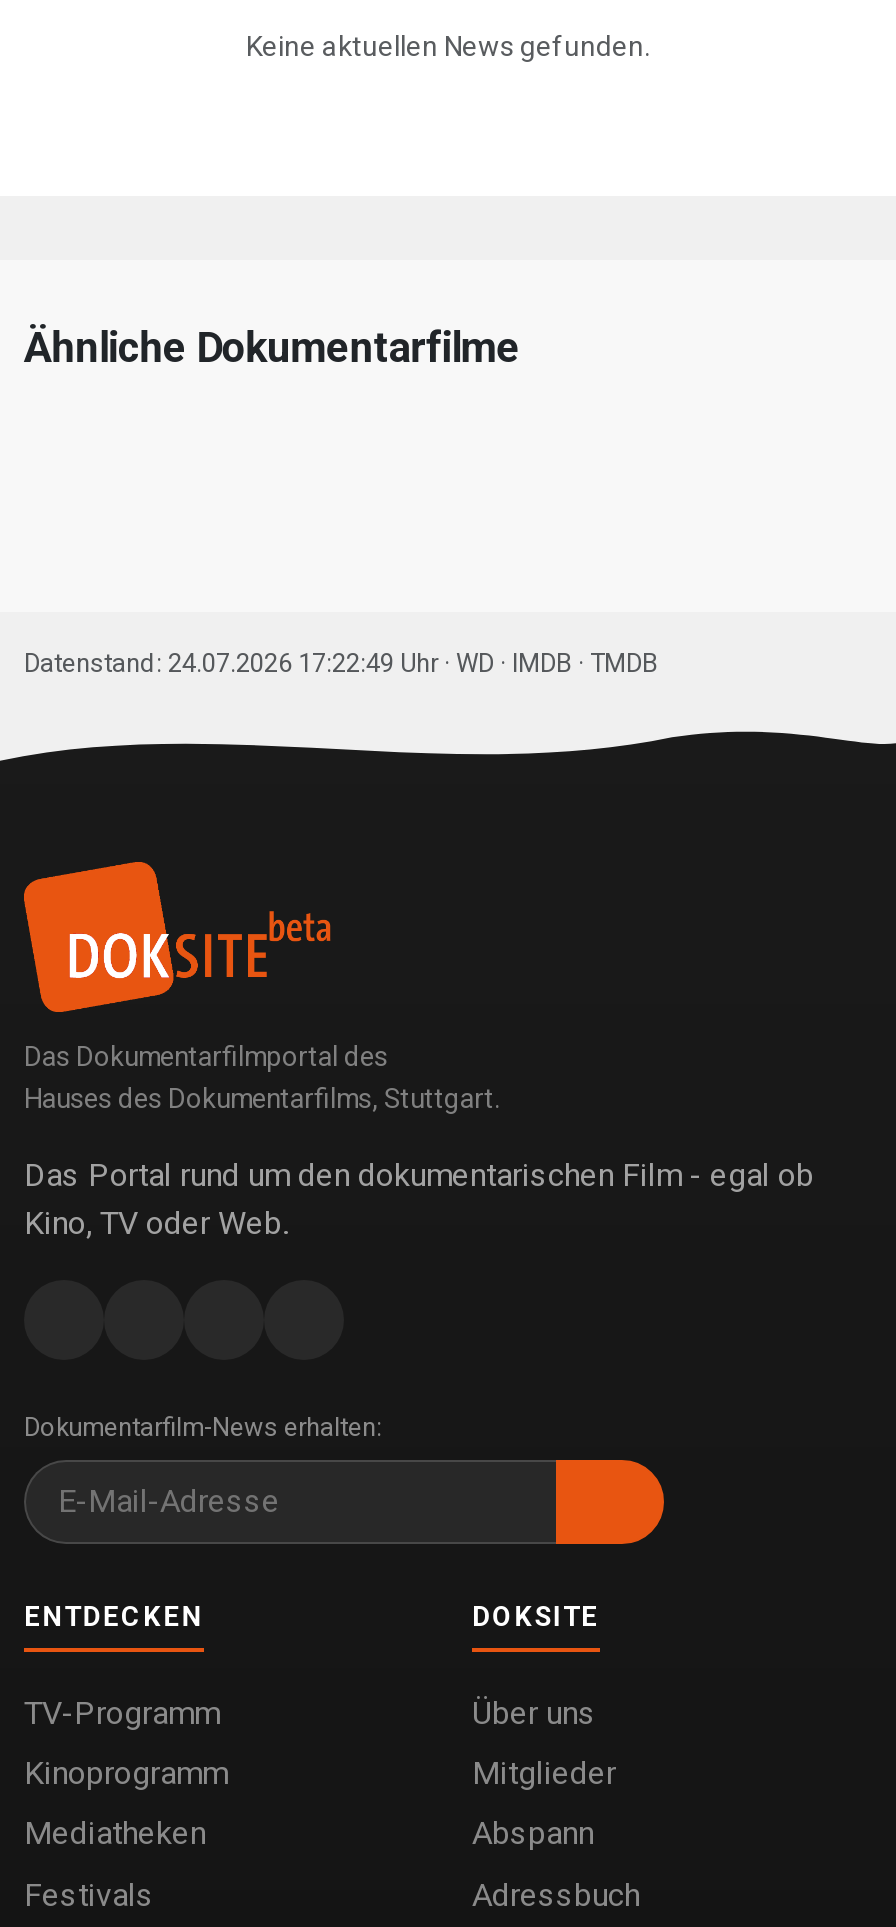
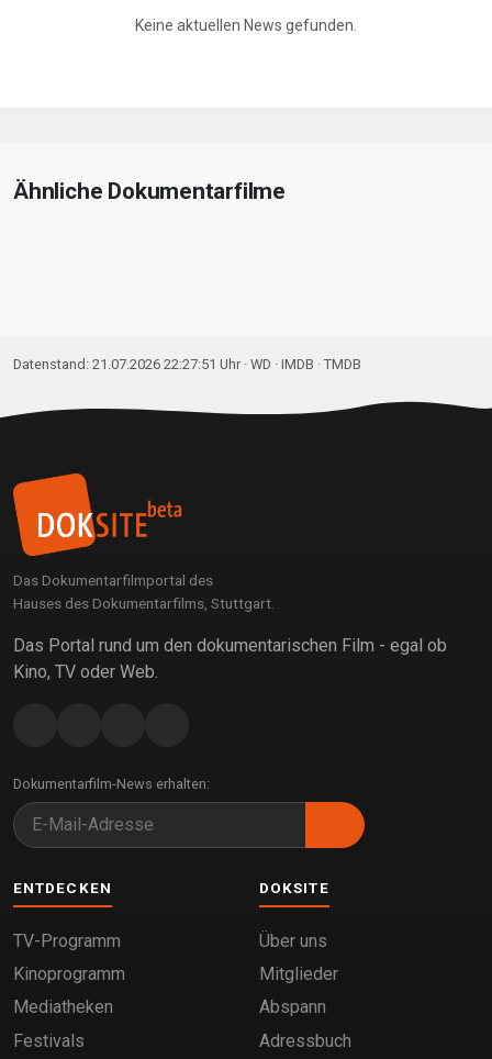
- Datenstand: 24.07.2026 17:22:49 Uhr · WD · IMDB · TMDB
+ Datenstand: 21.07.2026 22:27:51 Uhr · WD · IMDB · TMDB
